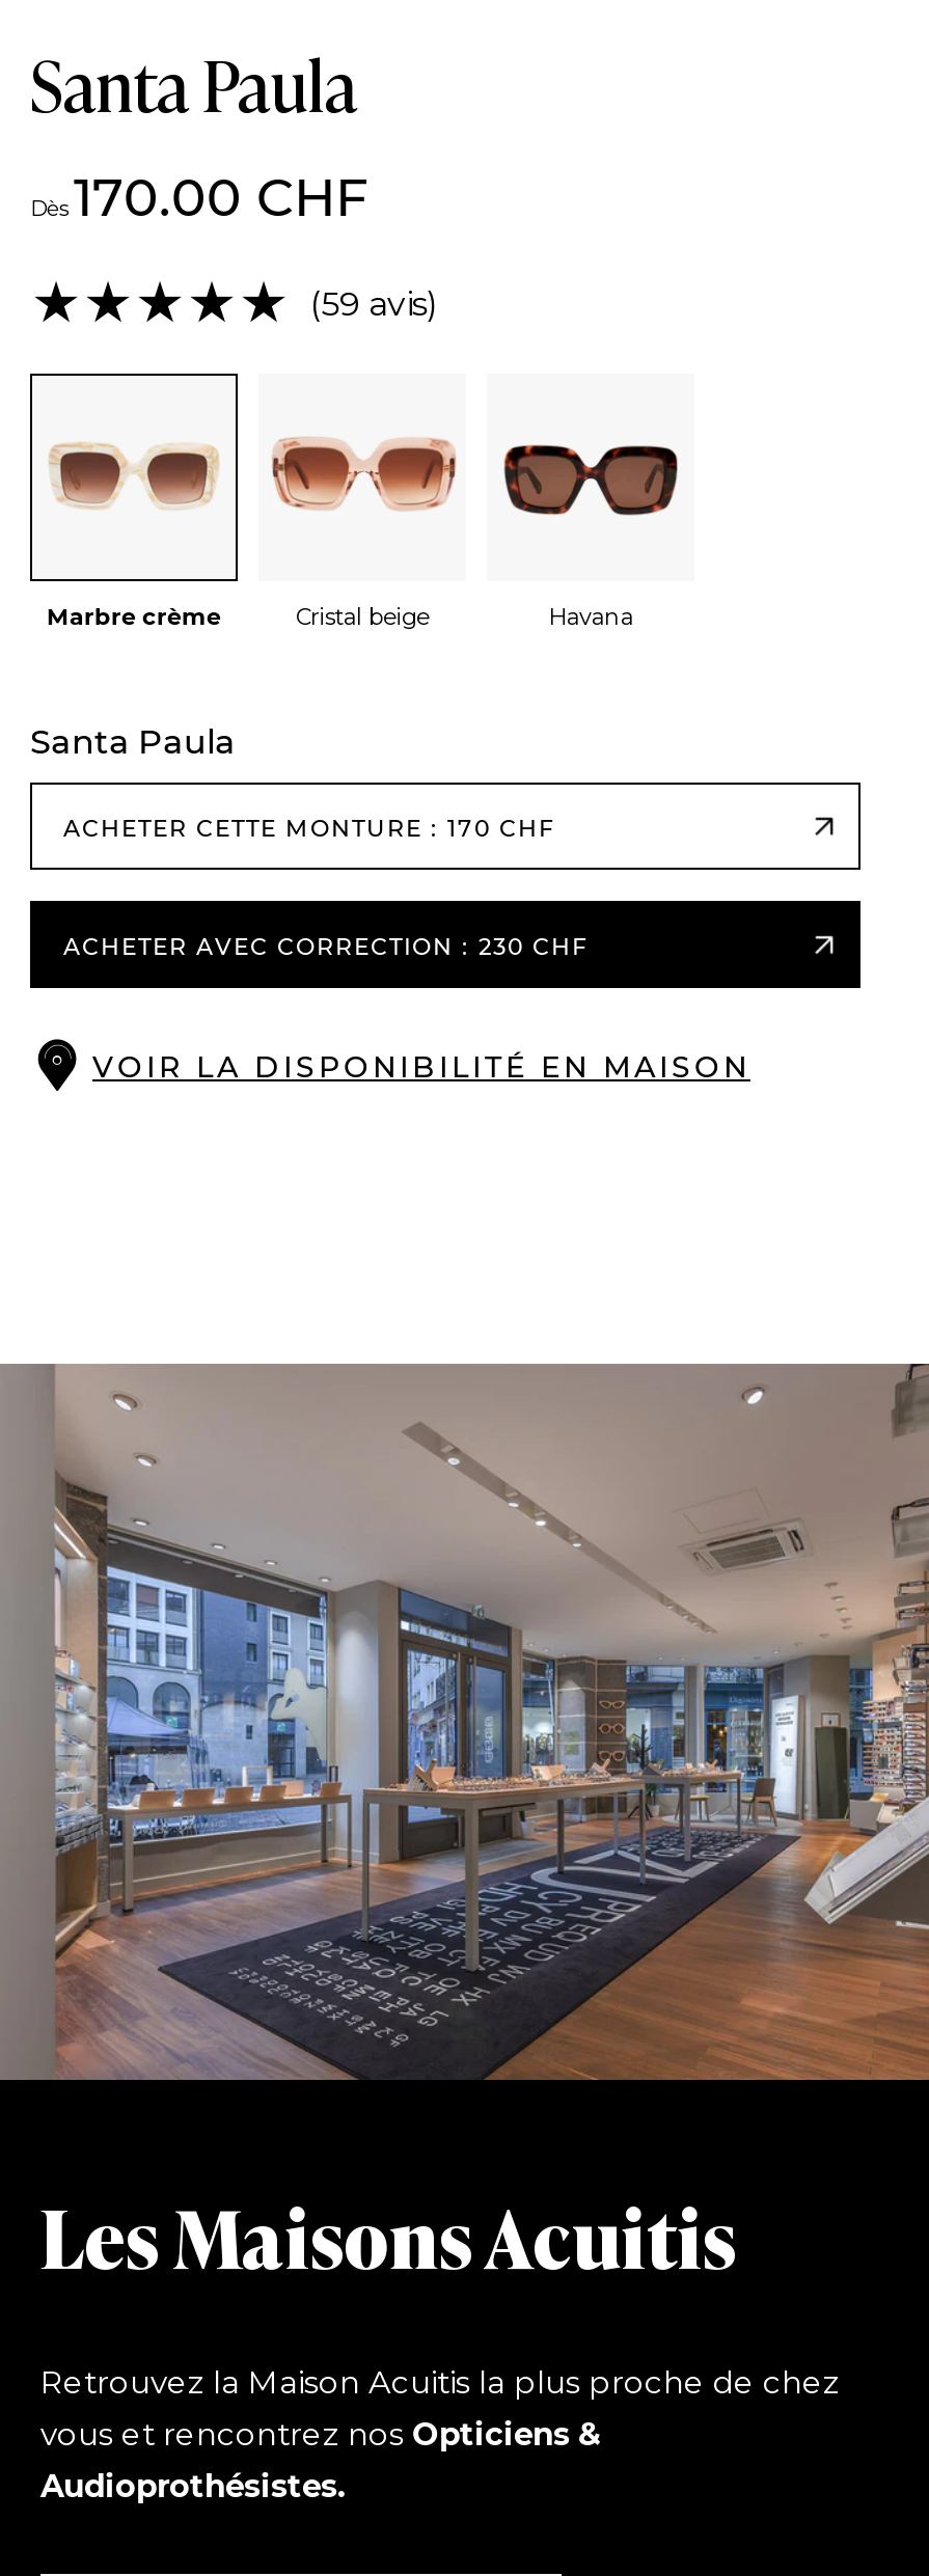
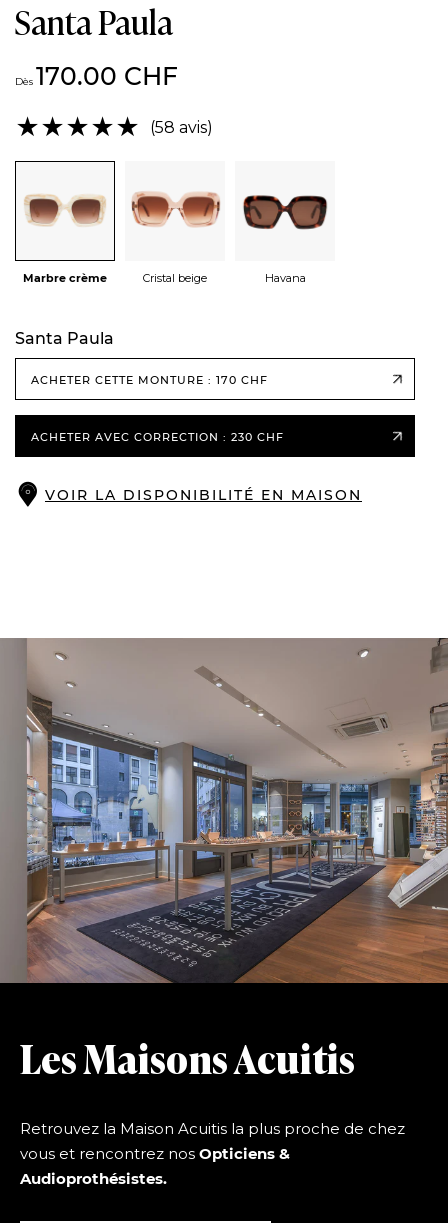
- (59 avis)
+ (58 avis)
